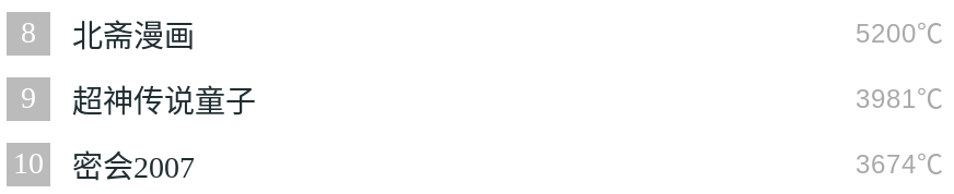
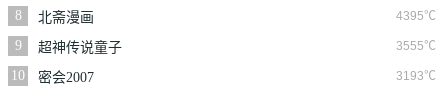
- 5200℃
+ 4395℃

- 3981℃
+ 3555℃

- 3674℃
+ 3193℃
